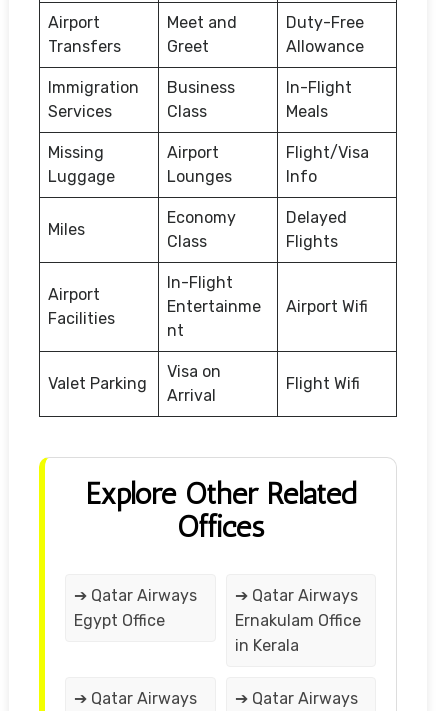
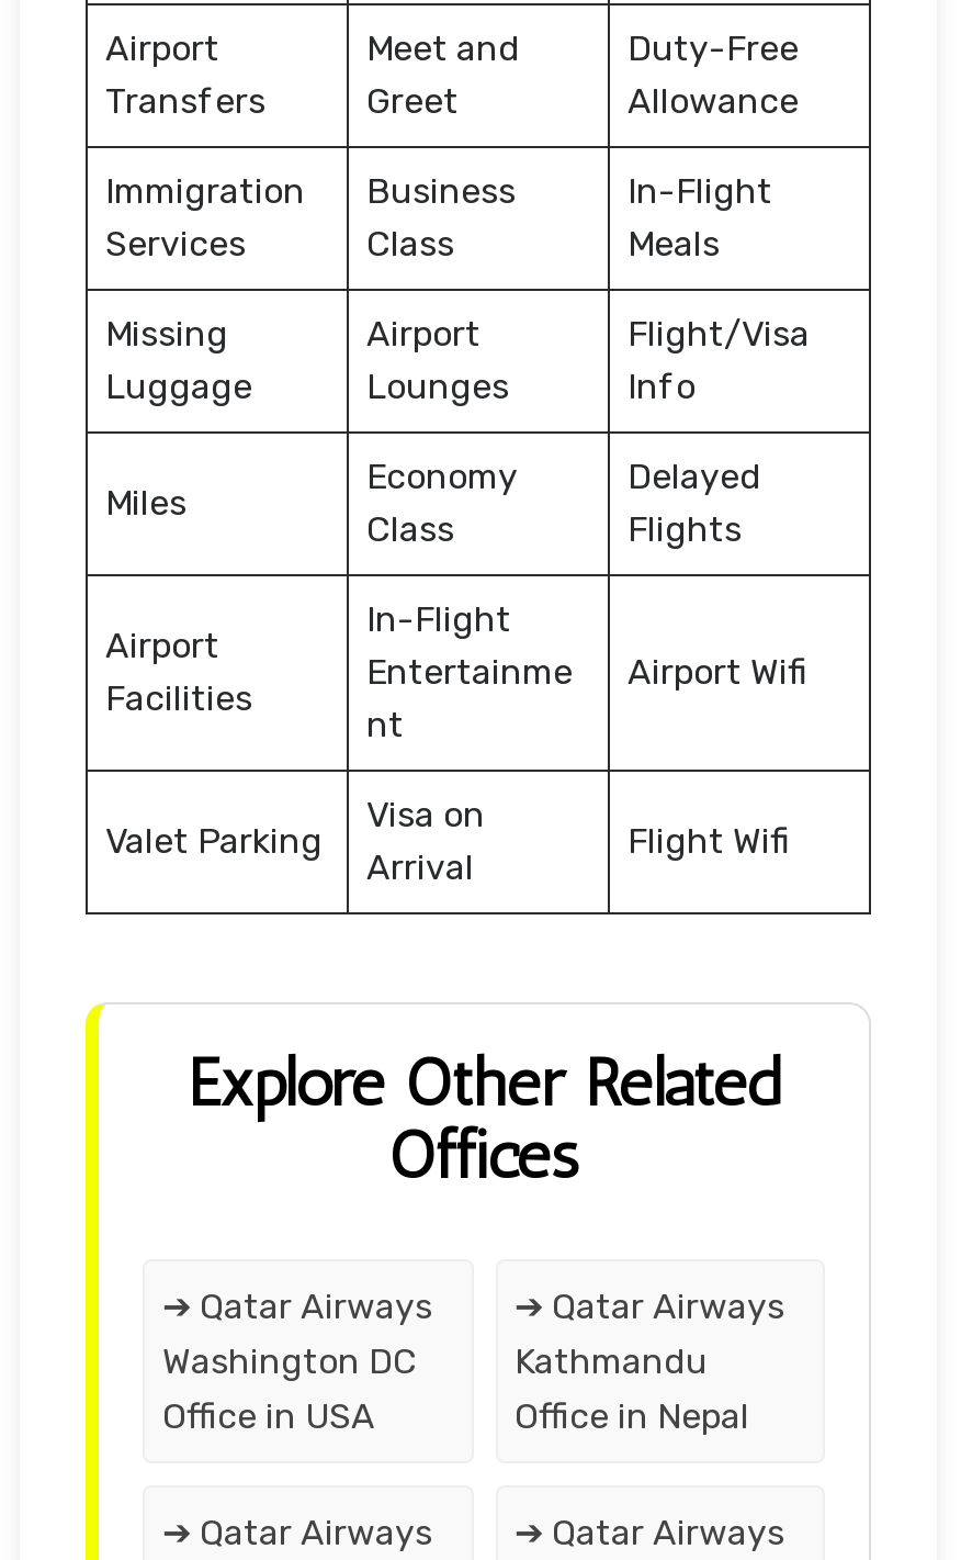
- Egypt Office
+ Washington DC
+ Office in USA

- Ernakulam Office
- in Kerala
+ Kathmandu
+ Office in Nepal
